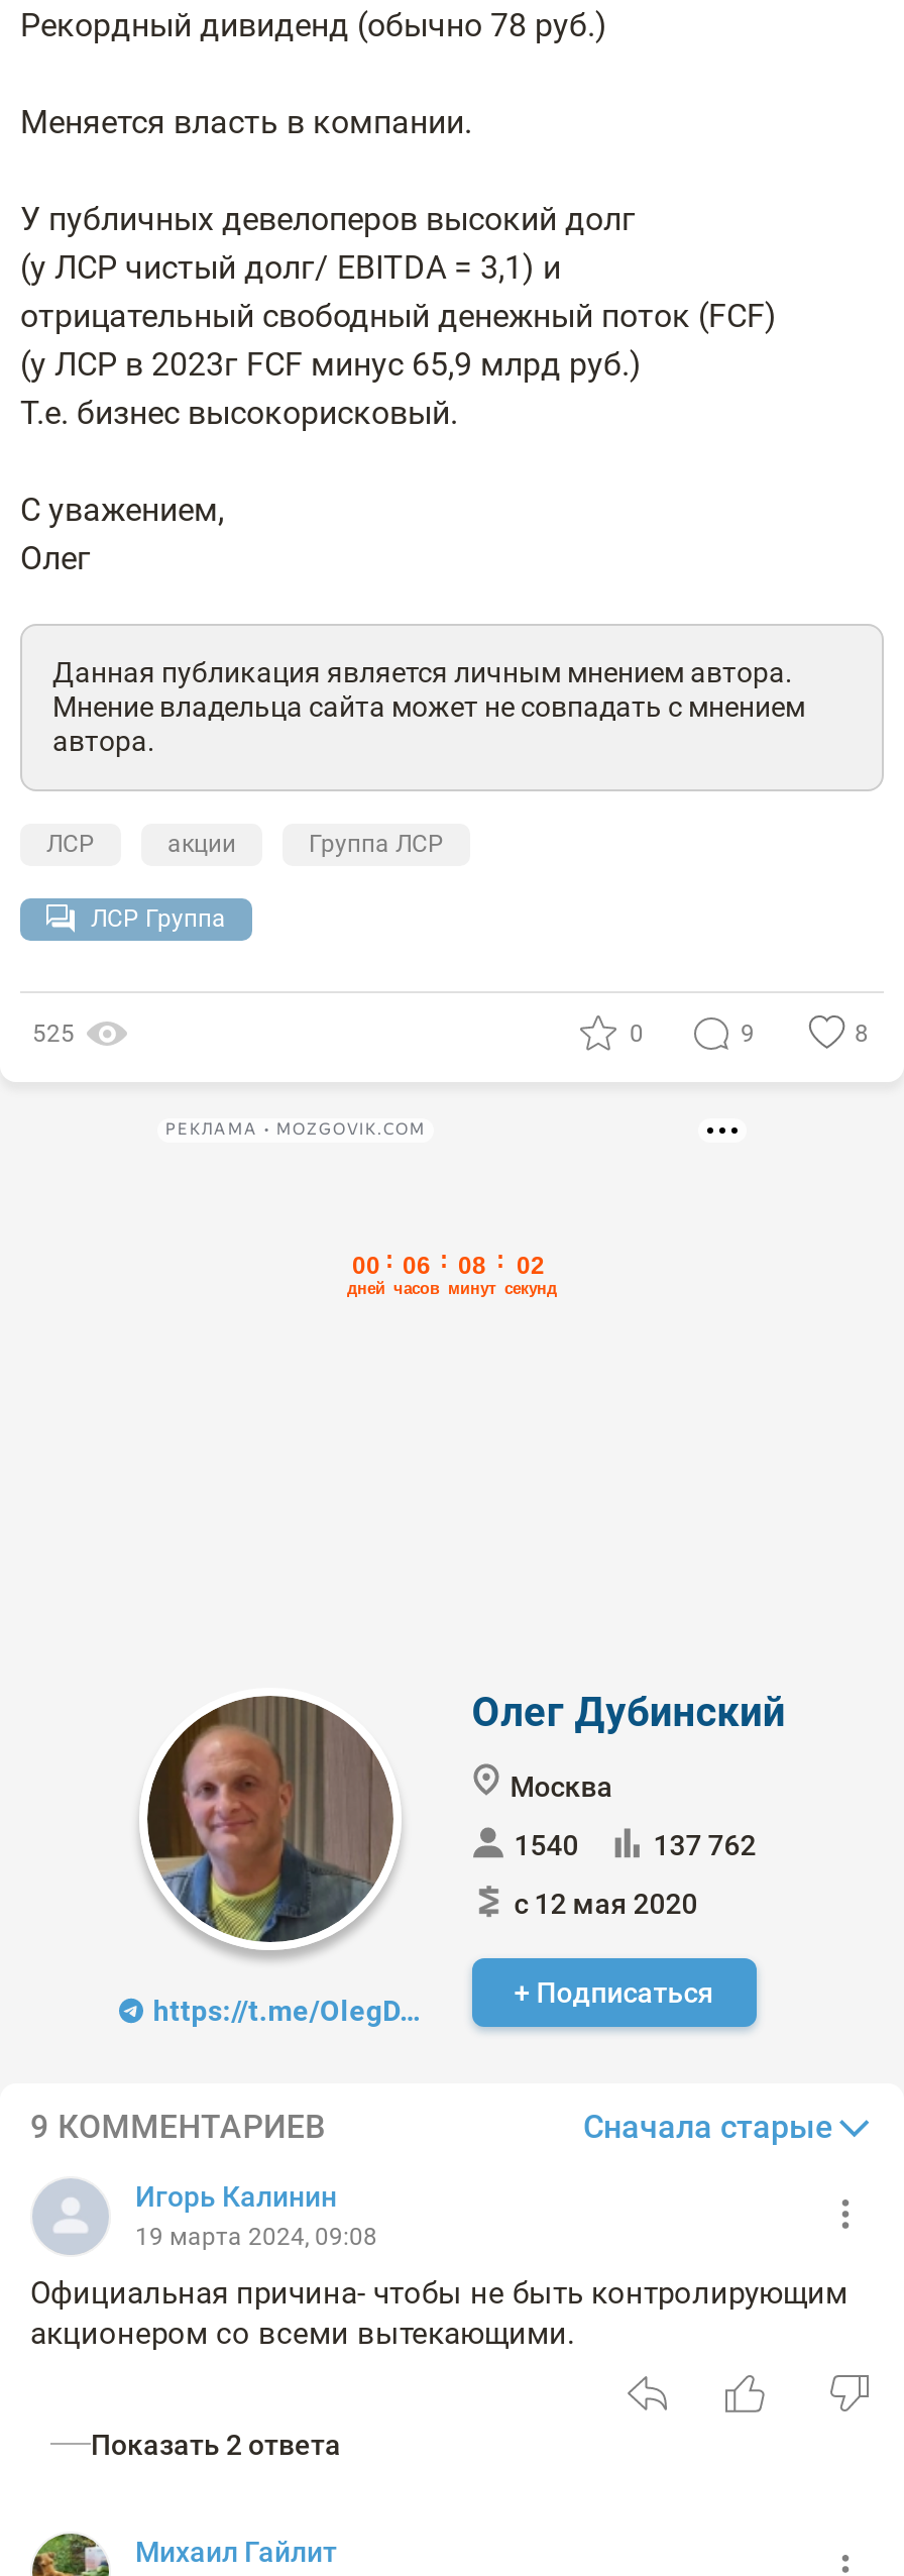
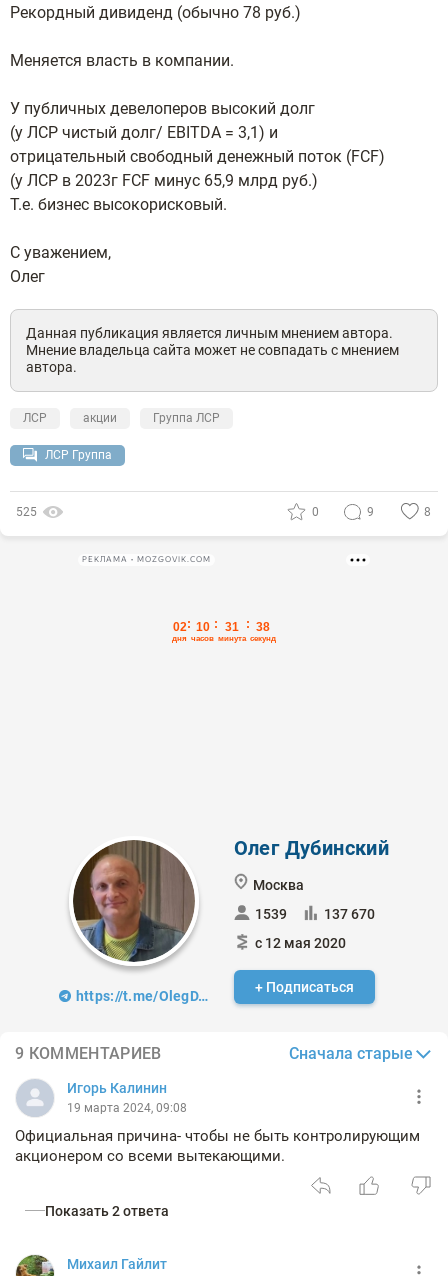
- 1540
+ 1539

- 137 762
+ 137 670
